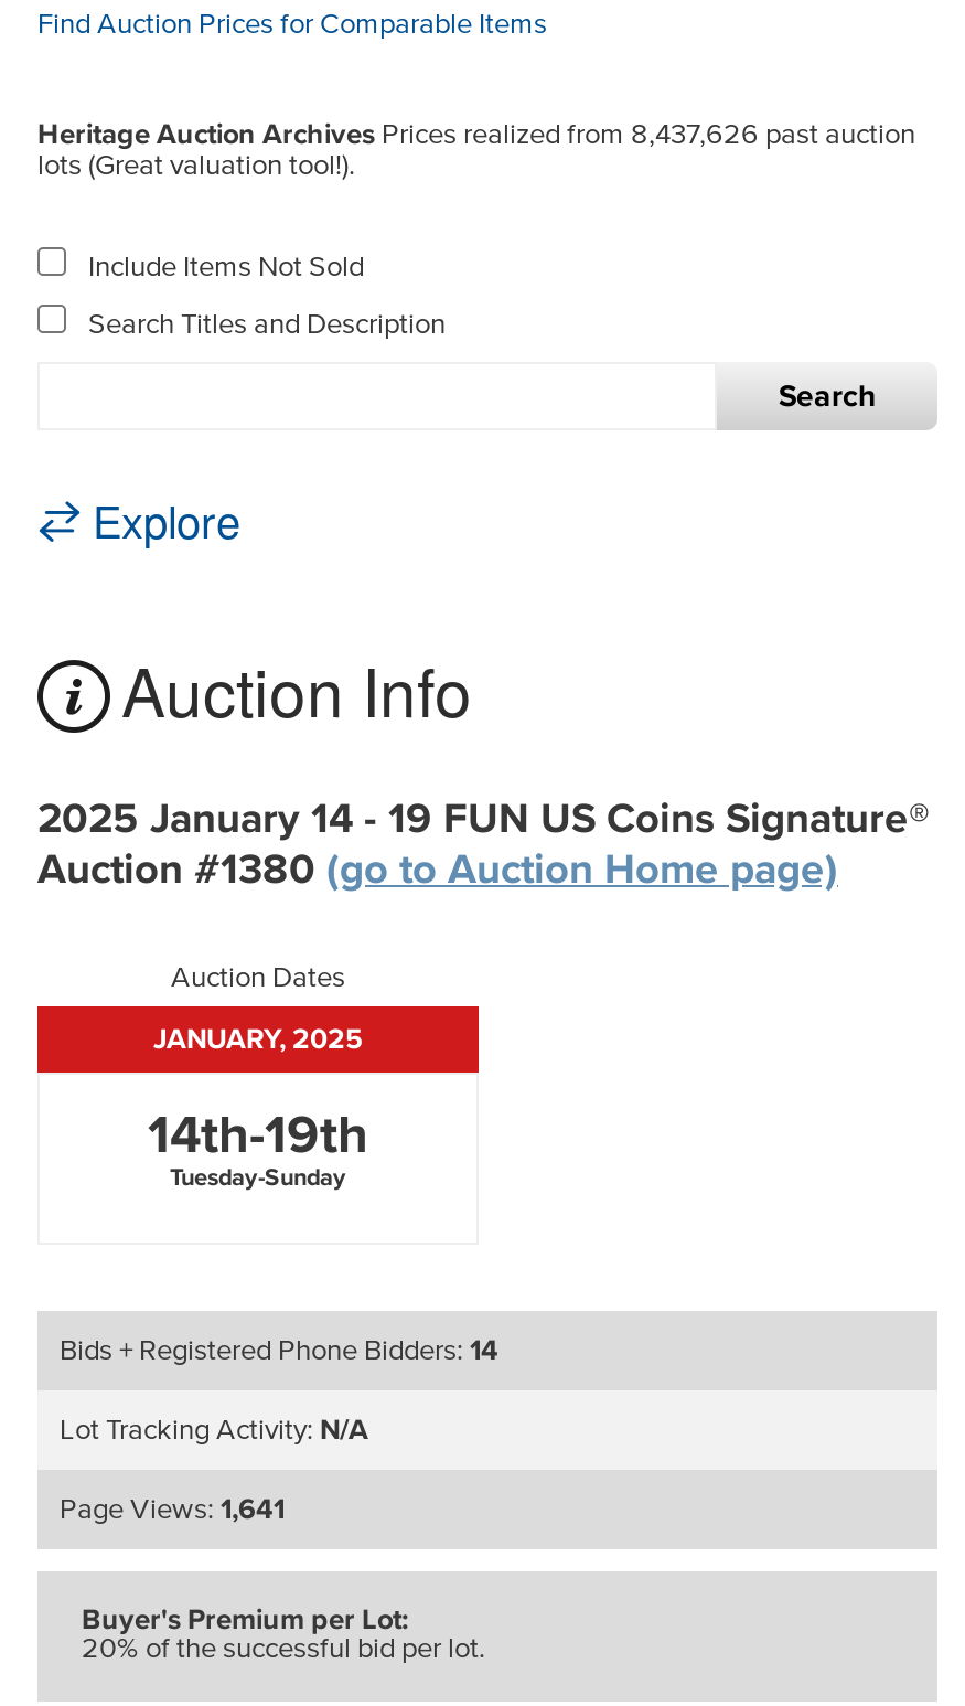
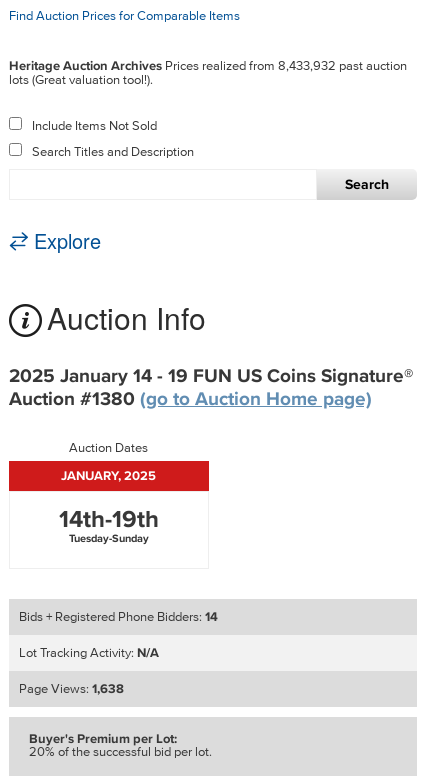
- Heritage Auction Archives Prices realized from 8,437,626 past auction
+ Heritage Auction Archives Prices realized from 8,433,932 past auction

- Page Views: 1,641
+ Page Views: 1,638
